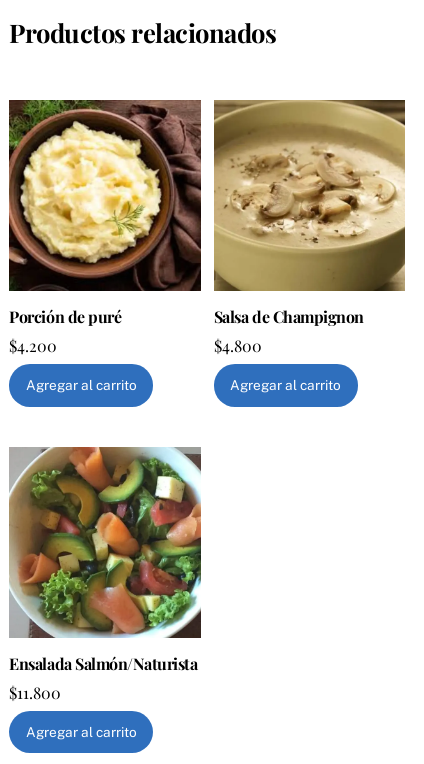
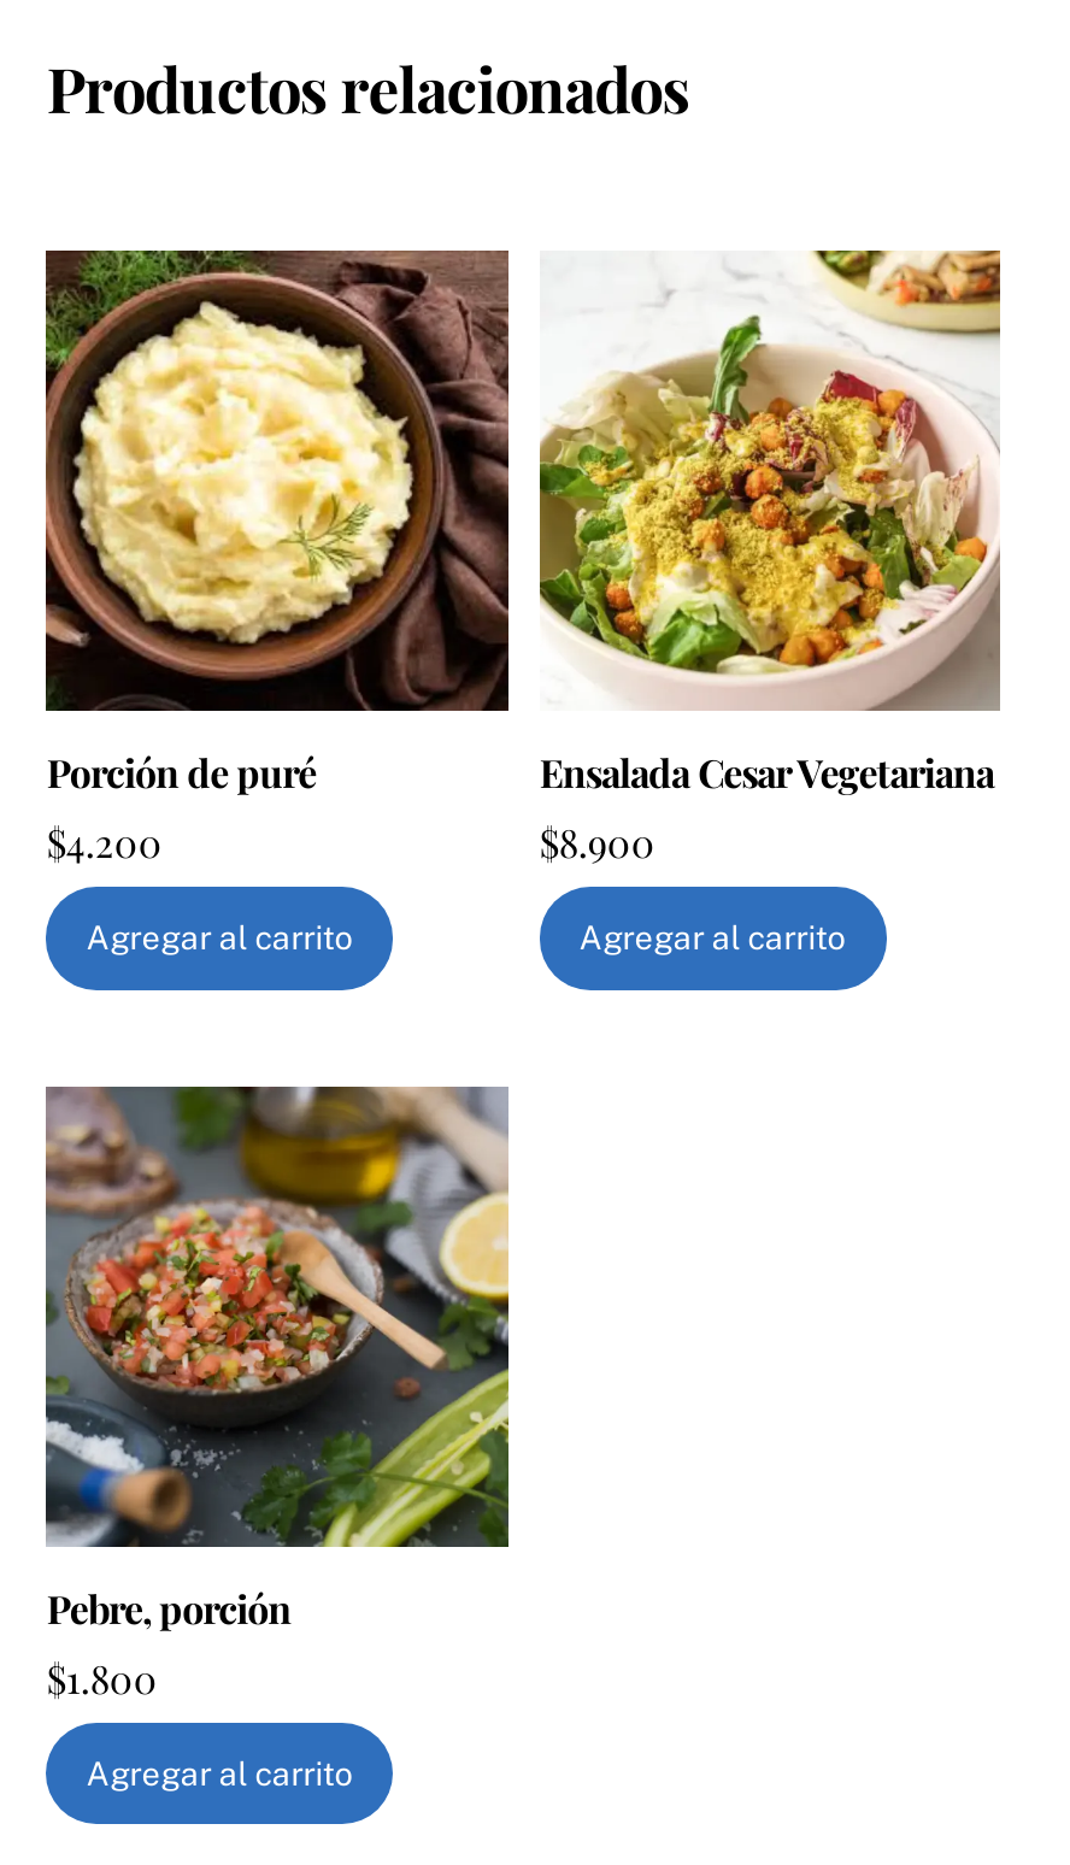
- [image]
- Salsa de Champignon
- $4.800
+ [image]
+ Ensalada Cesar Vegetariana
+ $8.900

- [image]
- Ensalada Salmón/Naturista
- $11.800
+ [image]
+ Pebre, porción
+ $1.800
